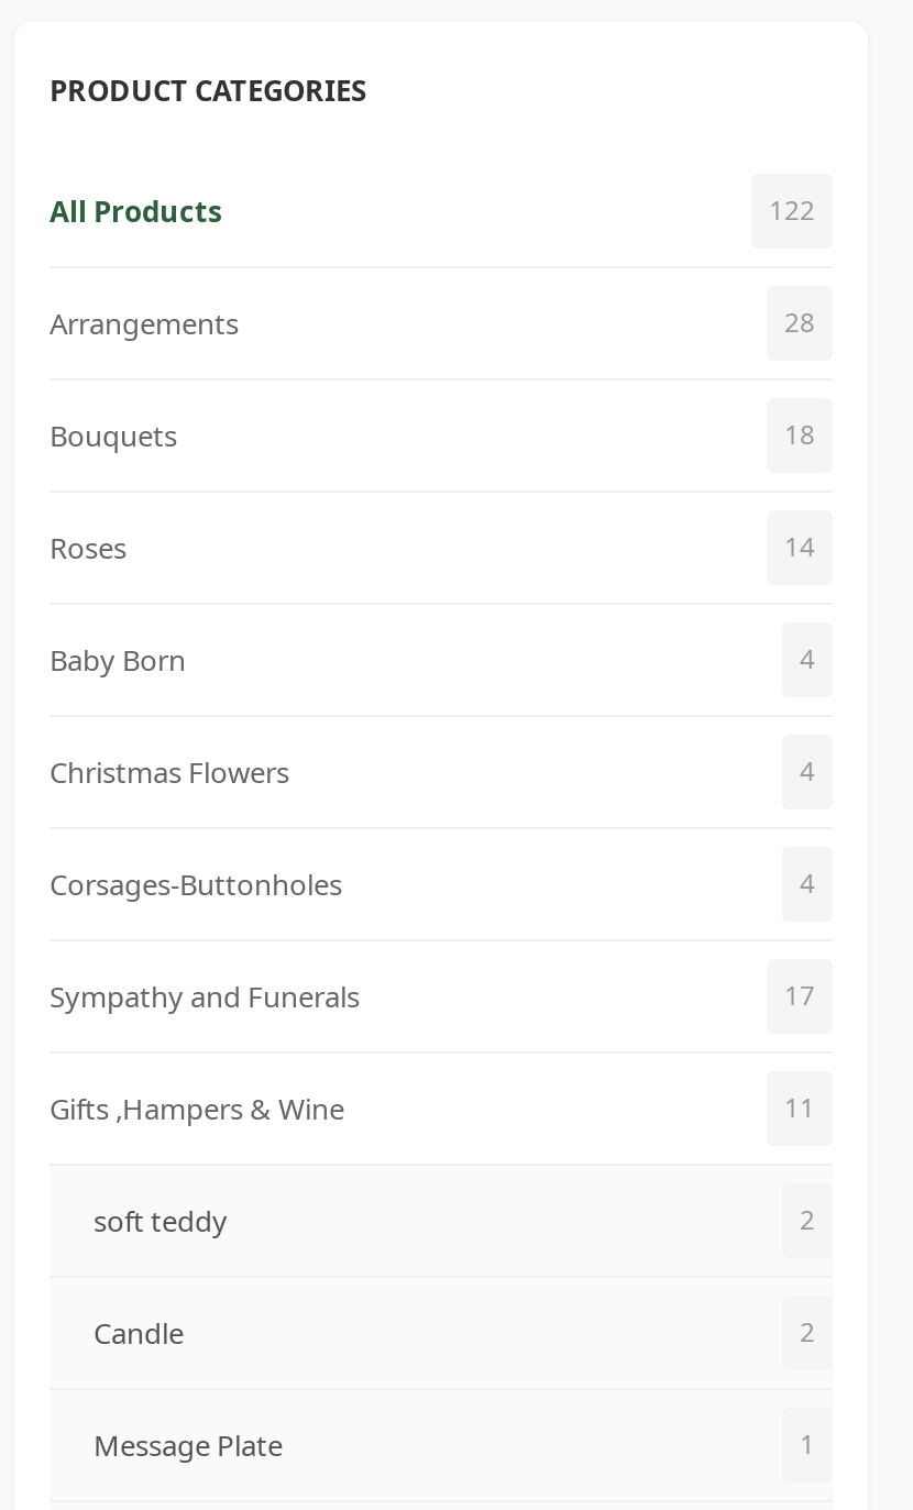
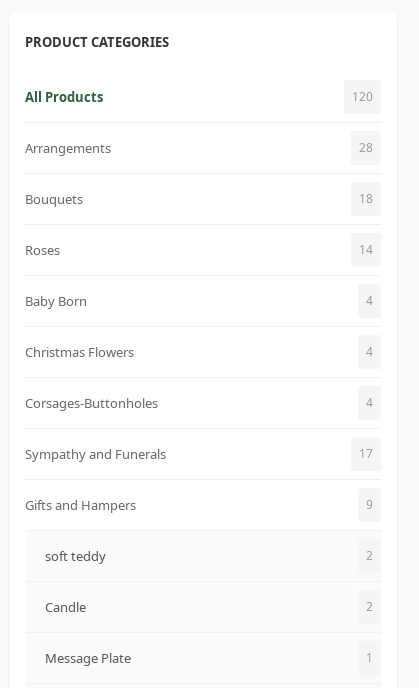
- 122
+ 120

- Gifts ,Hampers & Wine
- 11
+ Gifts and Hampers
+ 9
